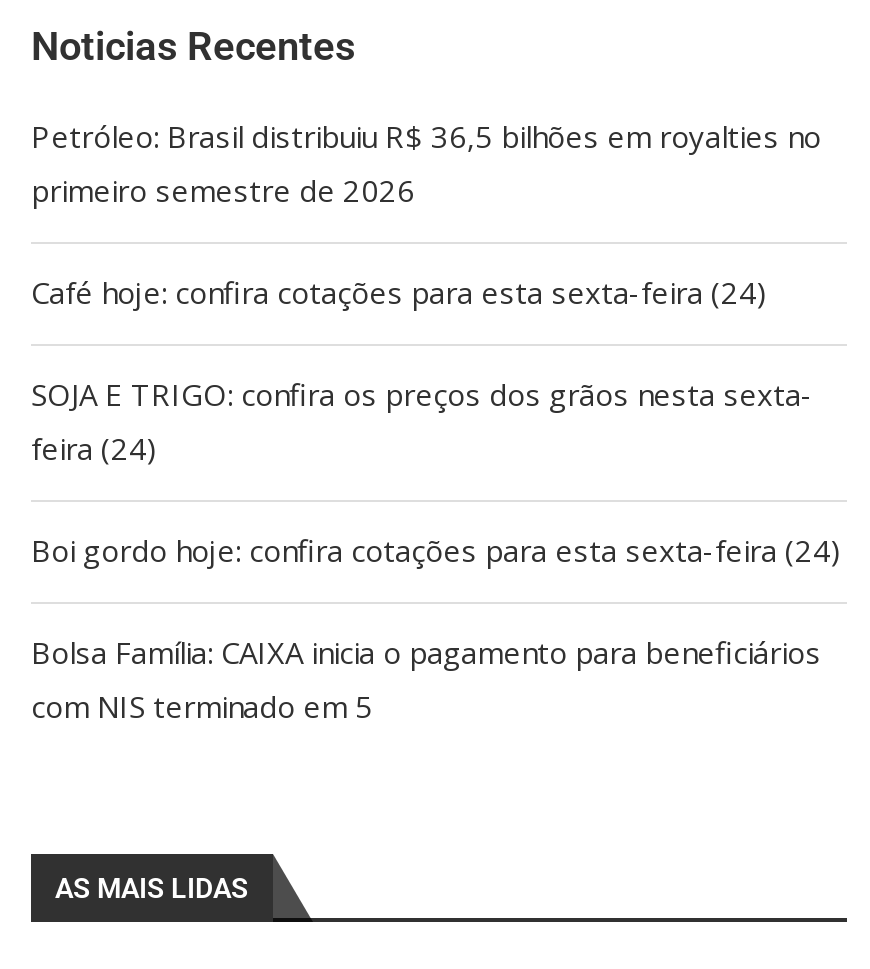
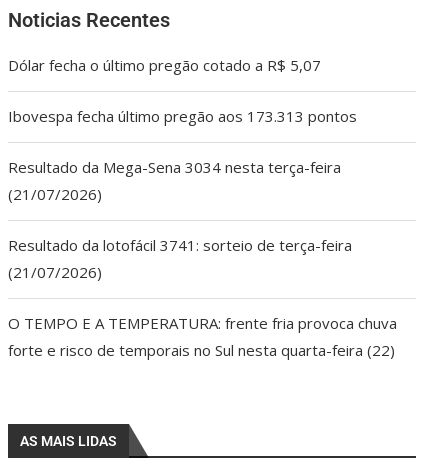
- Petróleo: Brasil distribuiu R$ 36,5 bilhões em royalties no
- primeiro semestre de 2026
+ Dólar fecha o último pregão cotado a R$ 5,07

- Café hoje: confira cotações para esta sexta-feira (24)
+ Ibovespa fecha último pregão aos 173.313 pontos

- SOJA E TRIGO: confira os preços dos grãos nesta sexta-
- feira (24)
+ Resultado da Mega-Sena 3034 nesta terça-feira
+ (21/07/2026)

- Boi gordo hoje: confira cotações para esta sexta-feira (24)
+ Resultado da lotofácil 3741: sorteio de terça-feira
+ (21/07/2026)

- Bolsa Família: CAIXA inicia o pagamento para beneficiários
- com NIS terminado em 5
+ O TEMPO E A TEMPERATURA: frente fria provoca chuva
+ forte e risco de temporais no Sul nesta quarta-feira (22)
